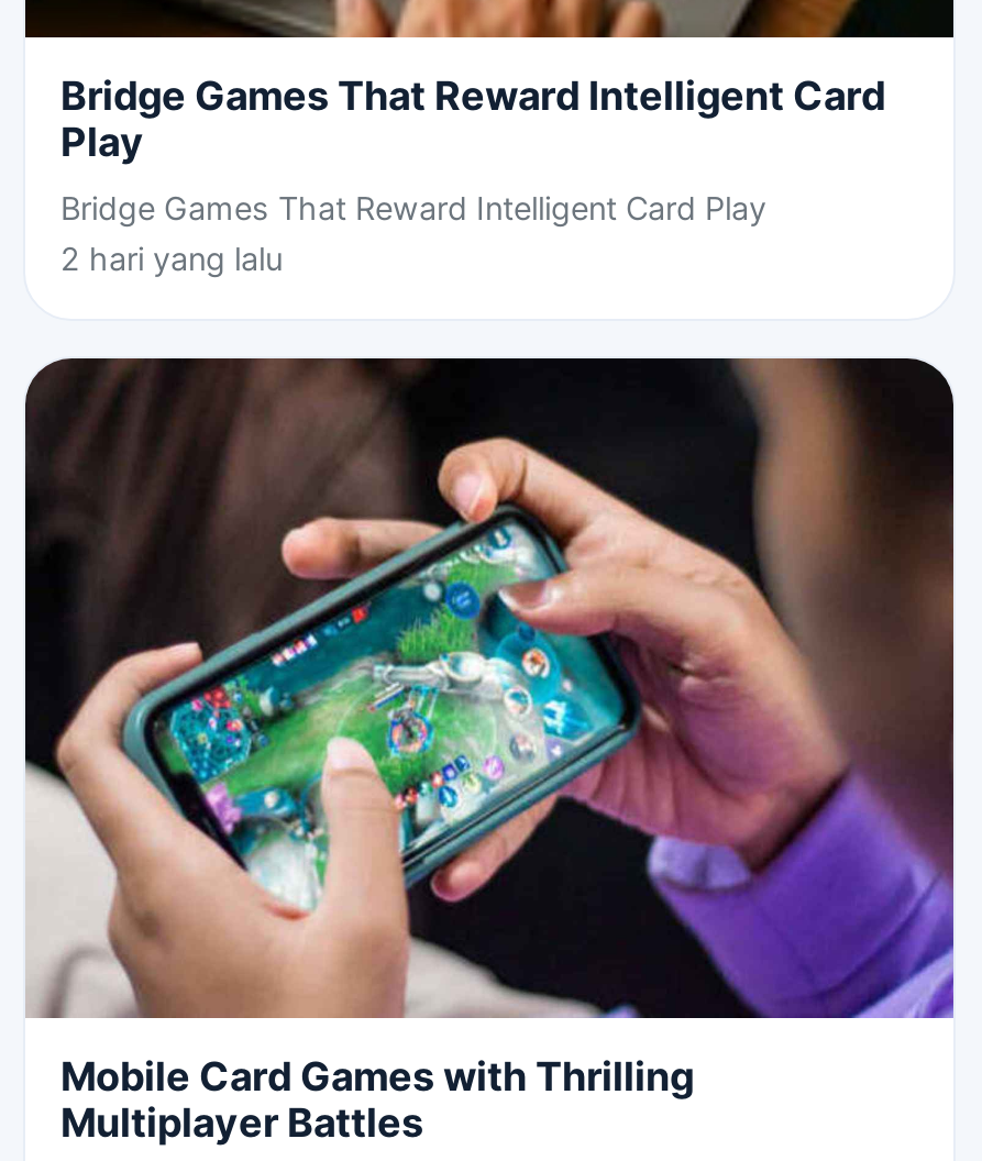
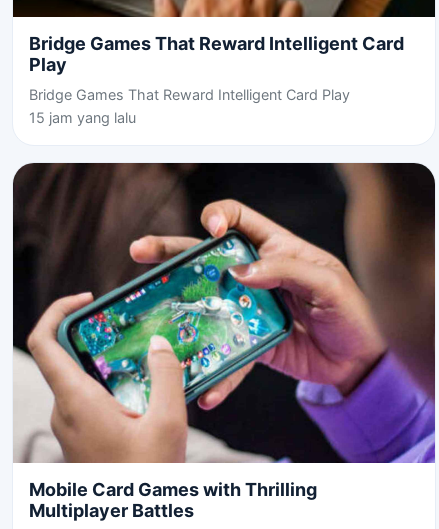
- 2 hari yang lalu
+ 15 jam yang lalu
